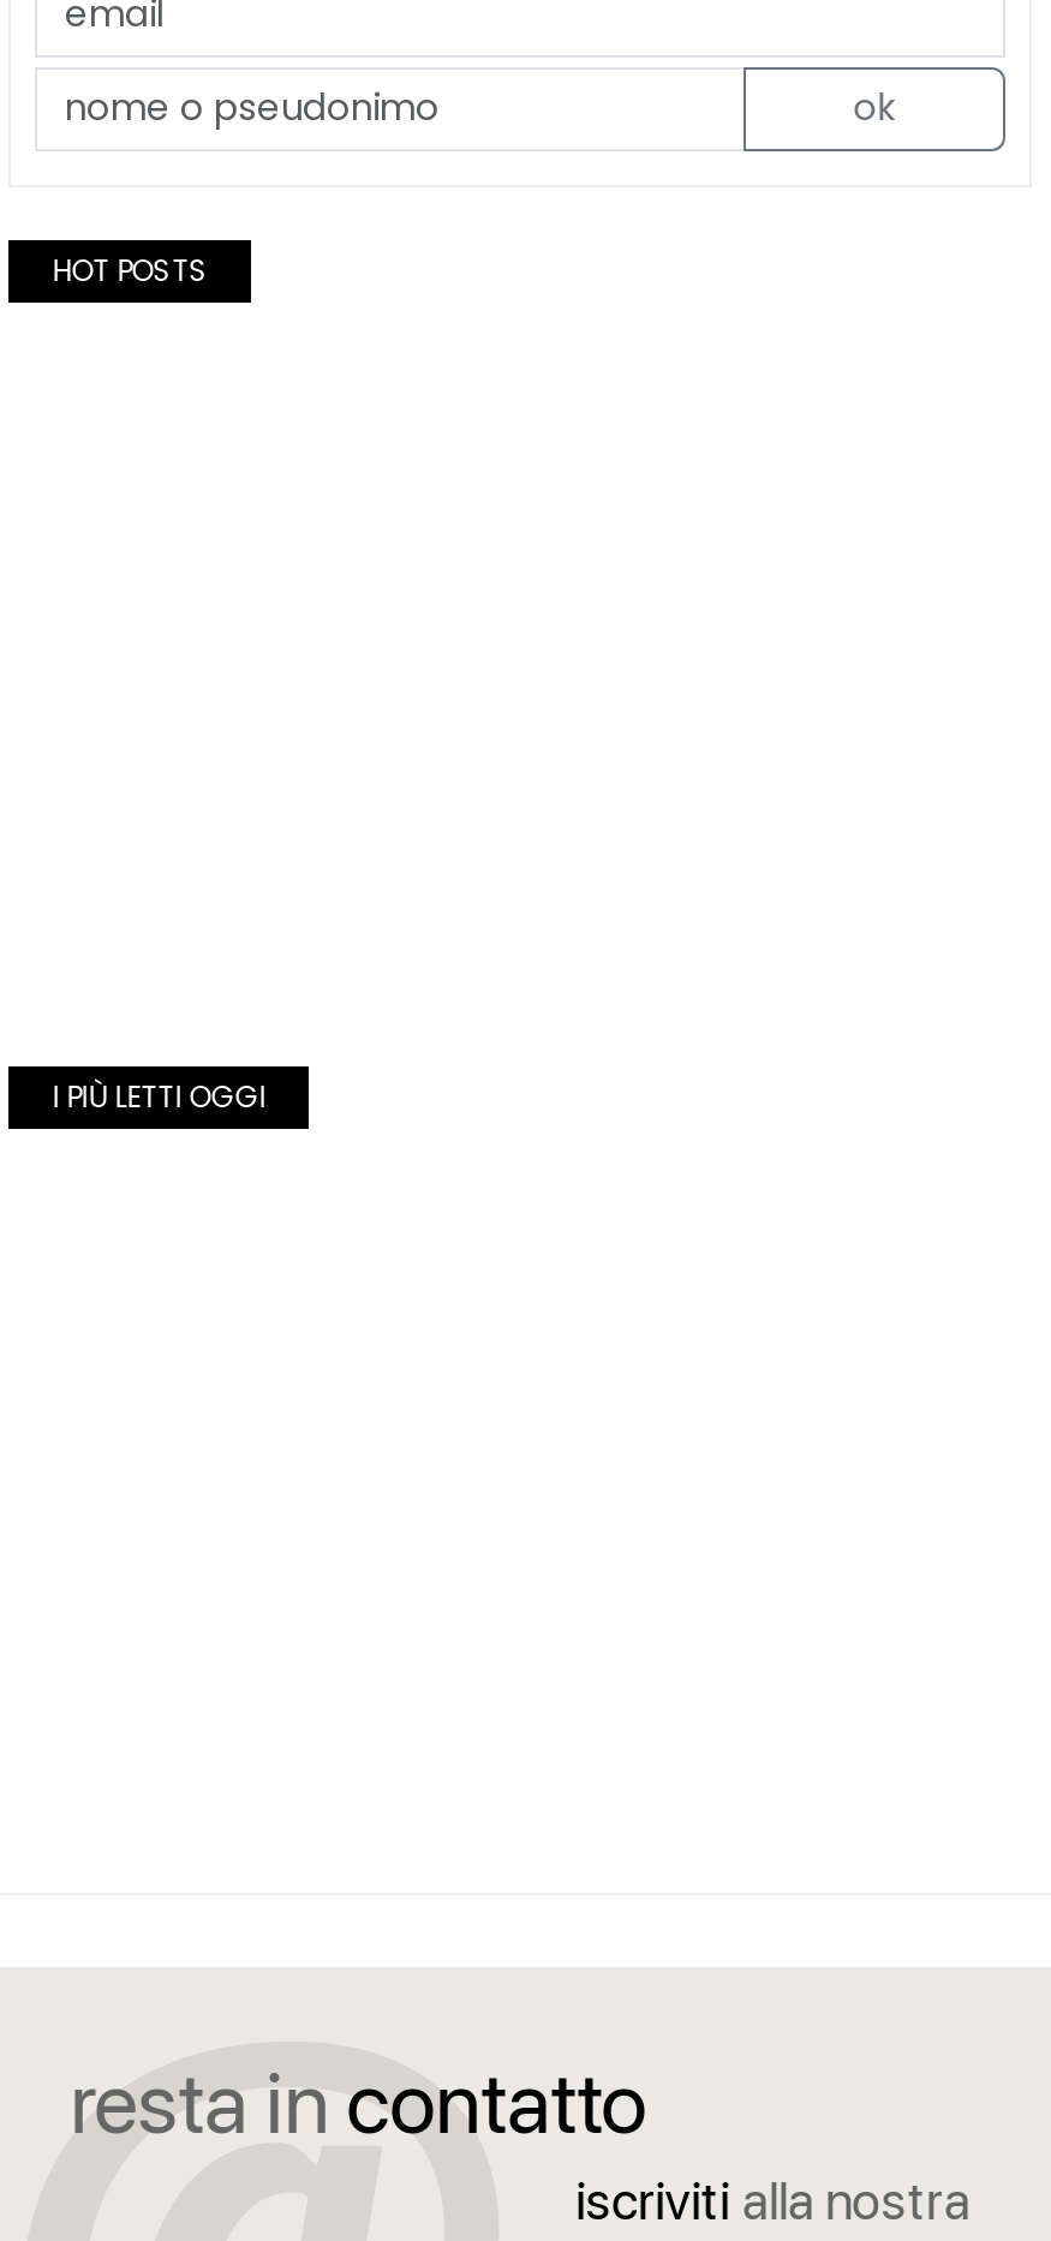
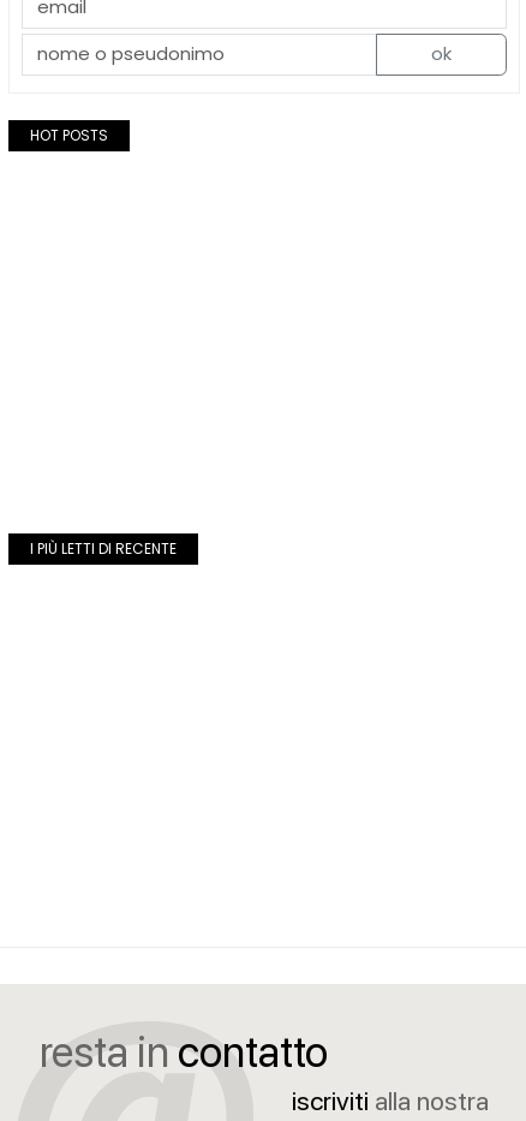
- I PIÙ LETTI OGGI
+ I PIÙ LETTI DI RECENTE
